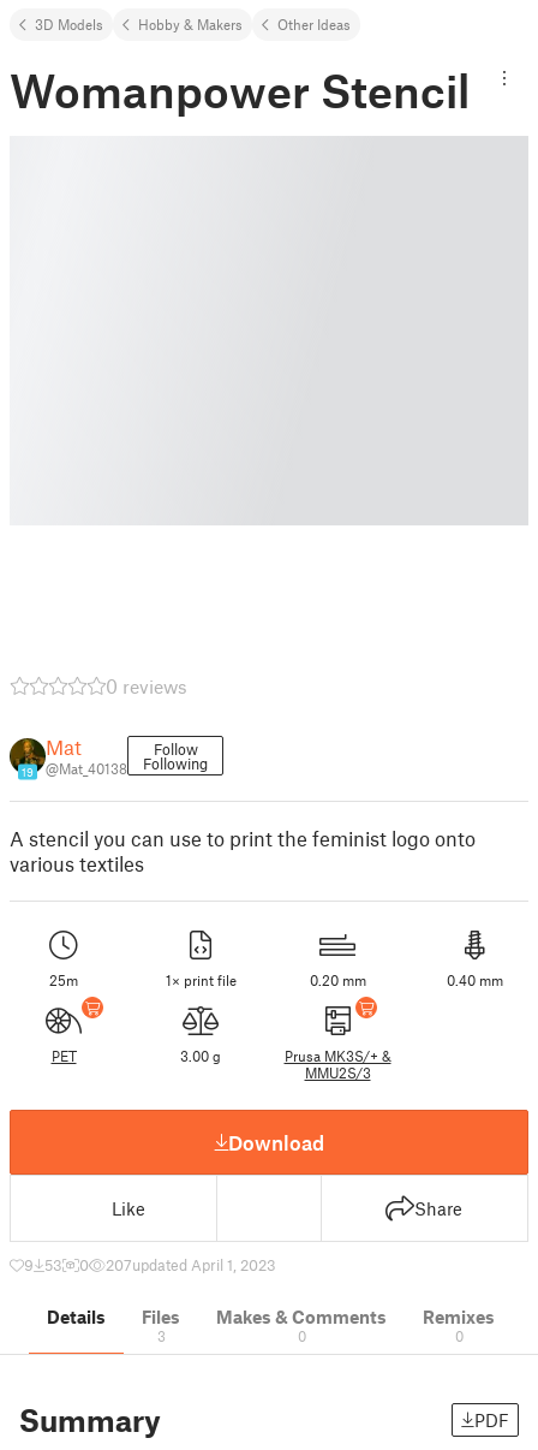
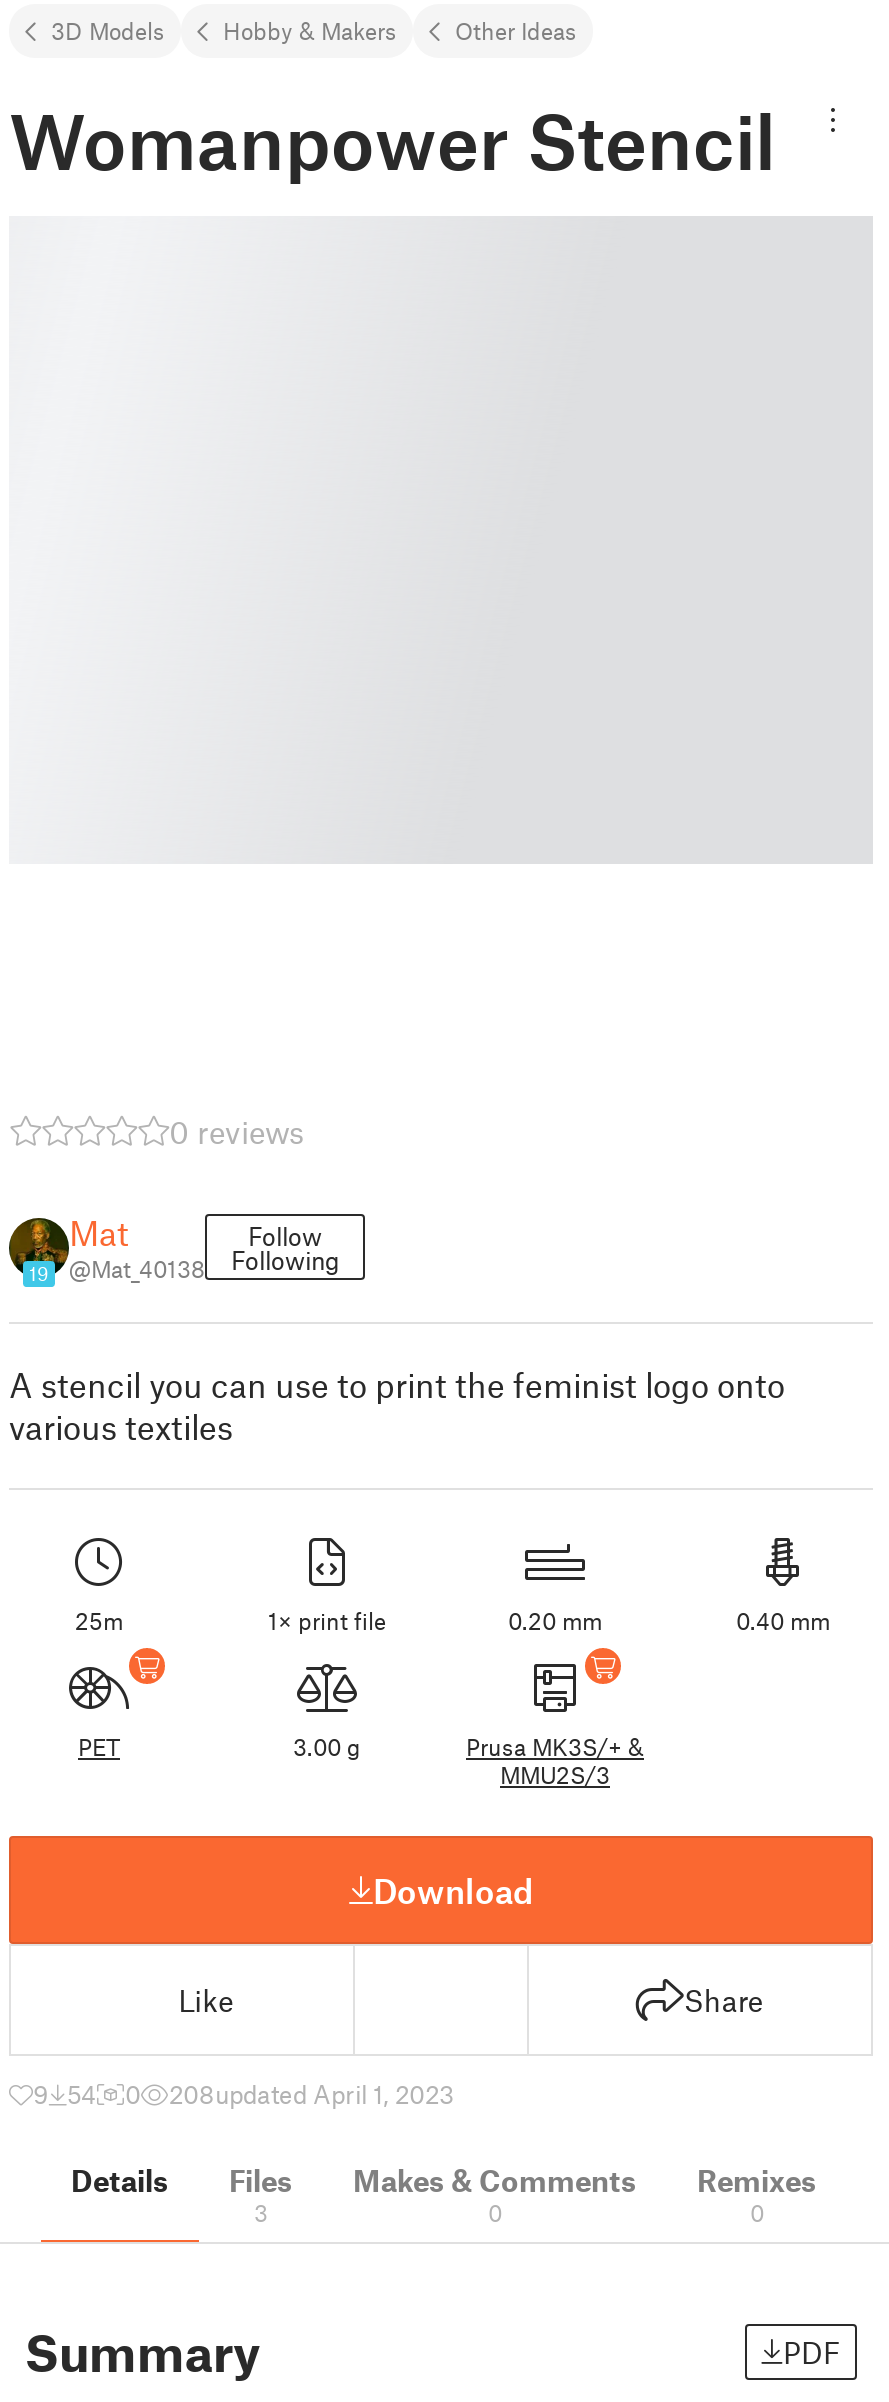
- 9 53
+ 9 54

- 207updated April 1, 2023
+ 208updated April 1, 2023
